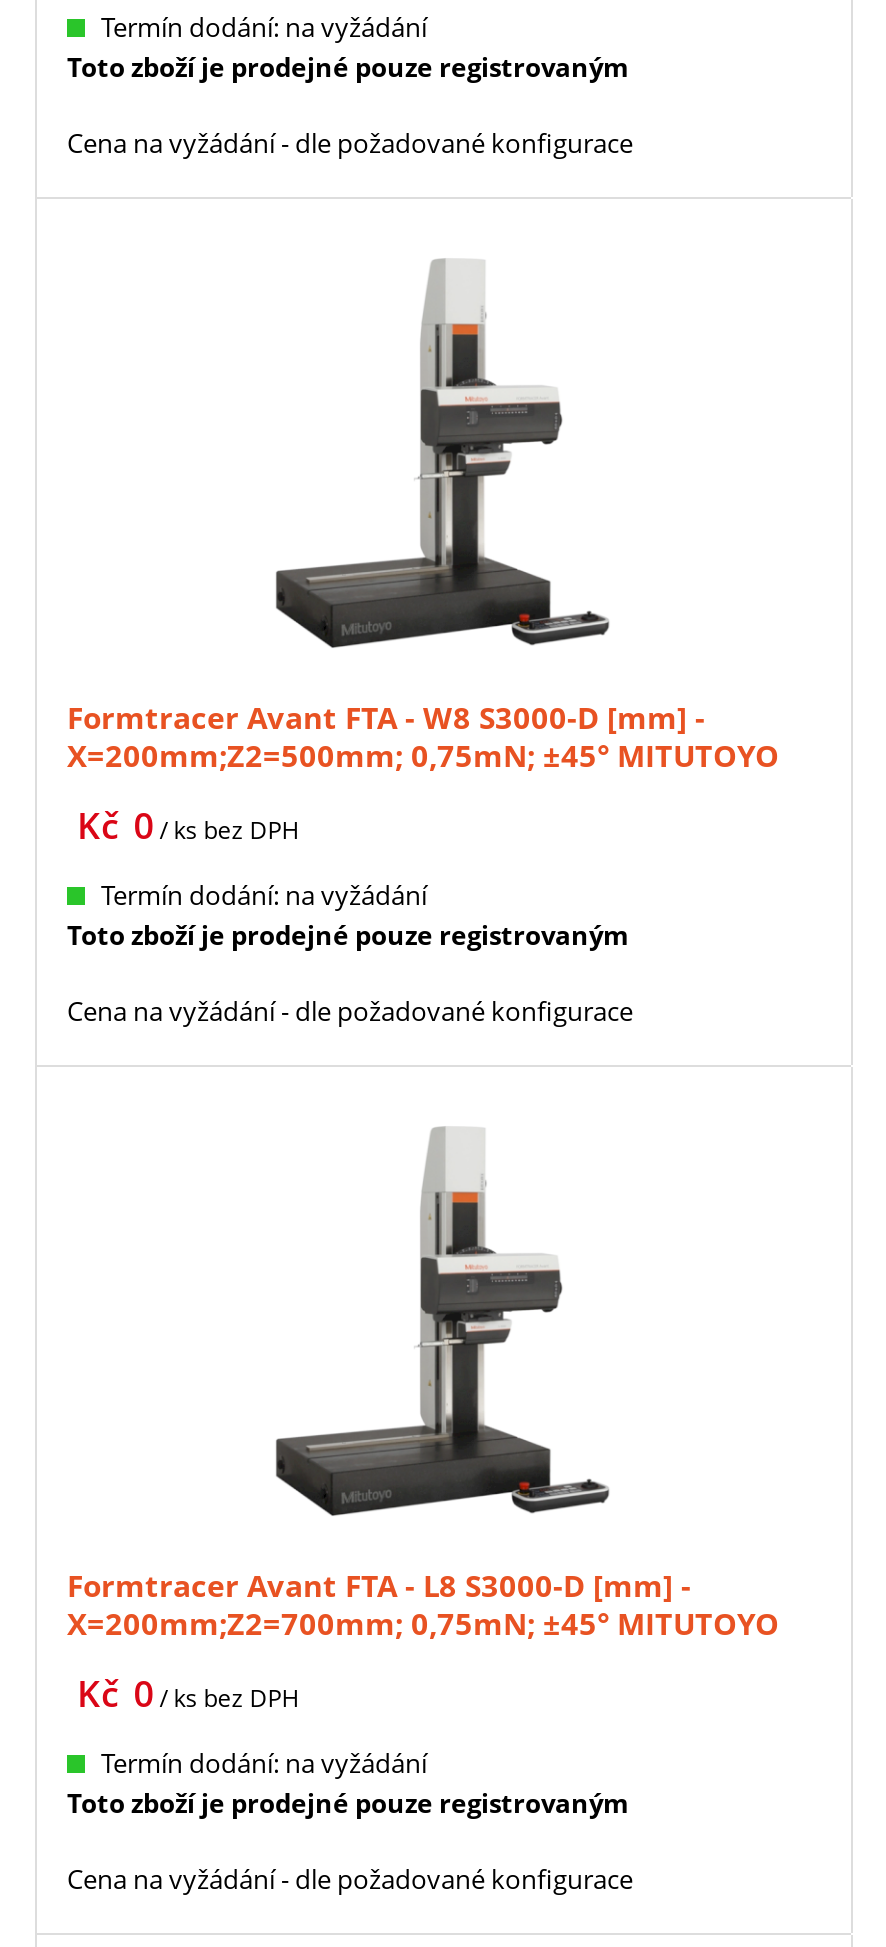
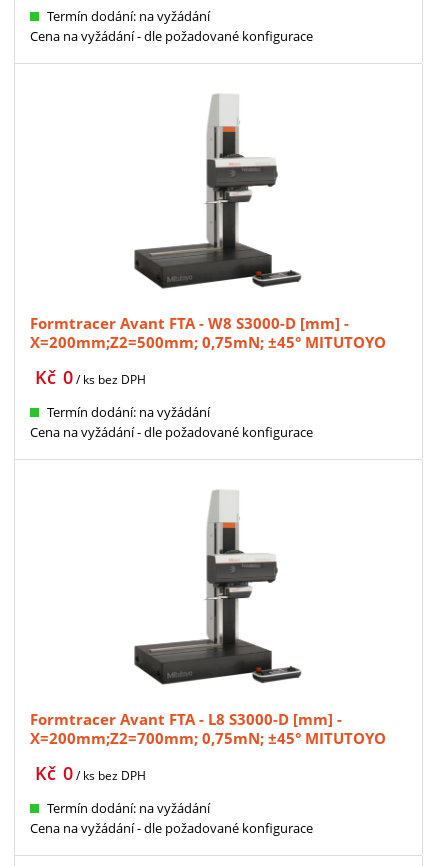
- Toto zboží je prodejné pouze registrovaným

- Toto zboží je prodejné pouze registrovaným

- Toto zboží je prodejné pouze registrovaným
